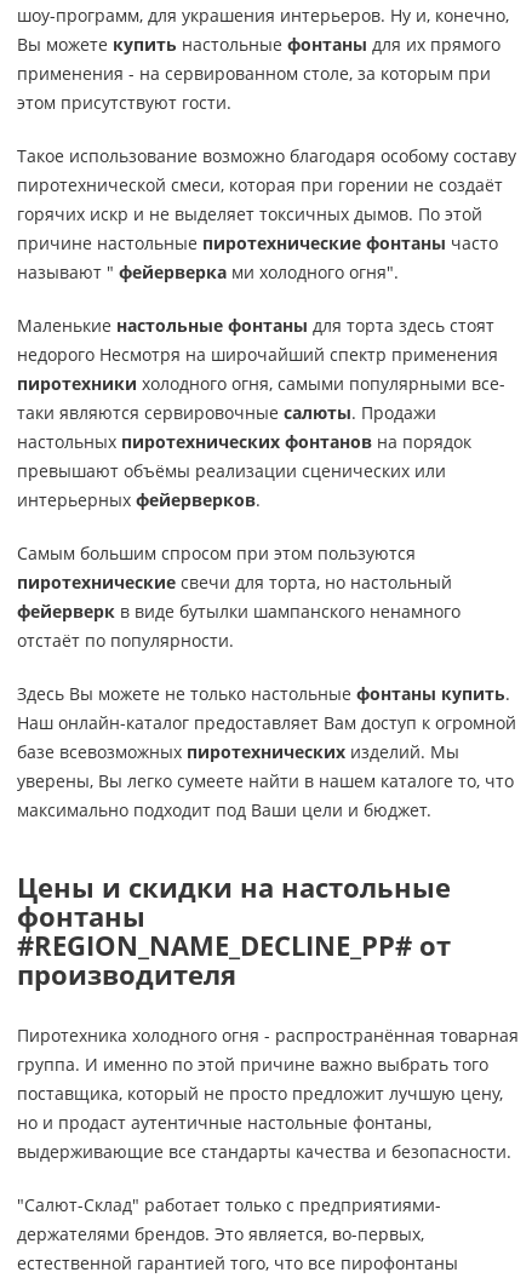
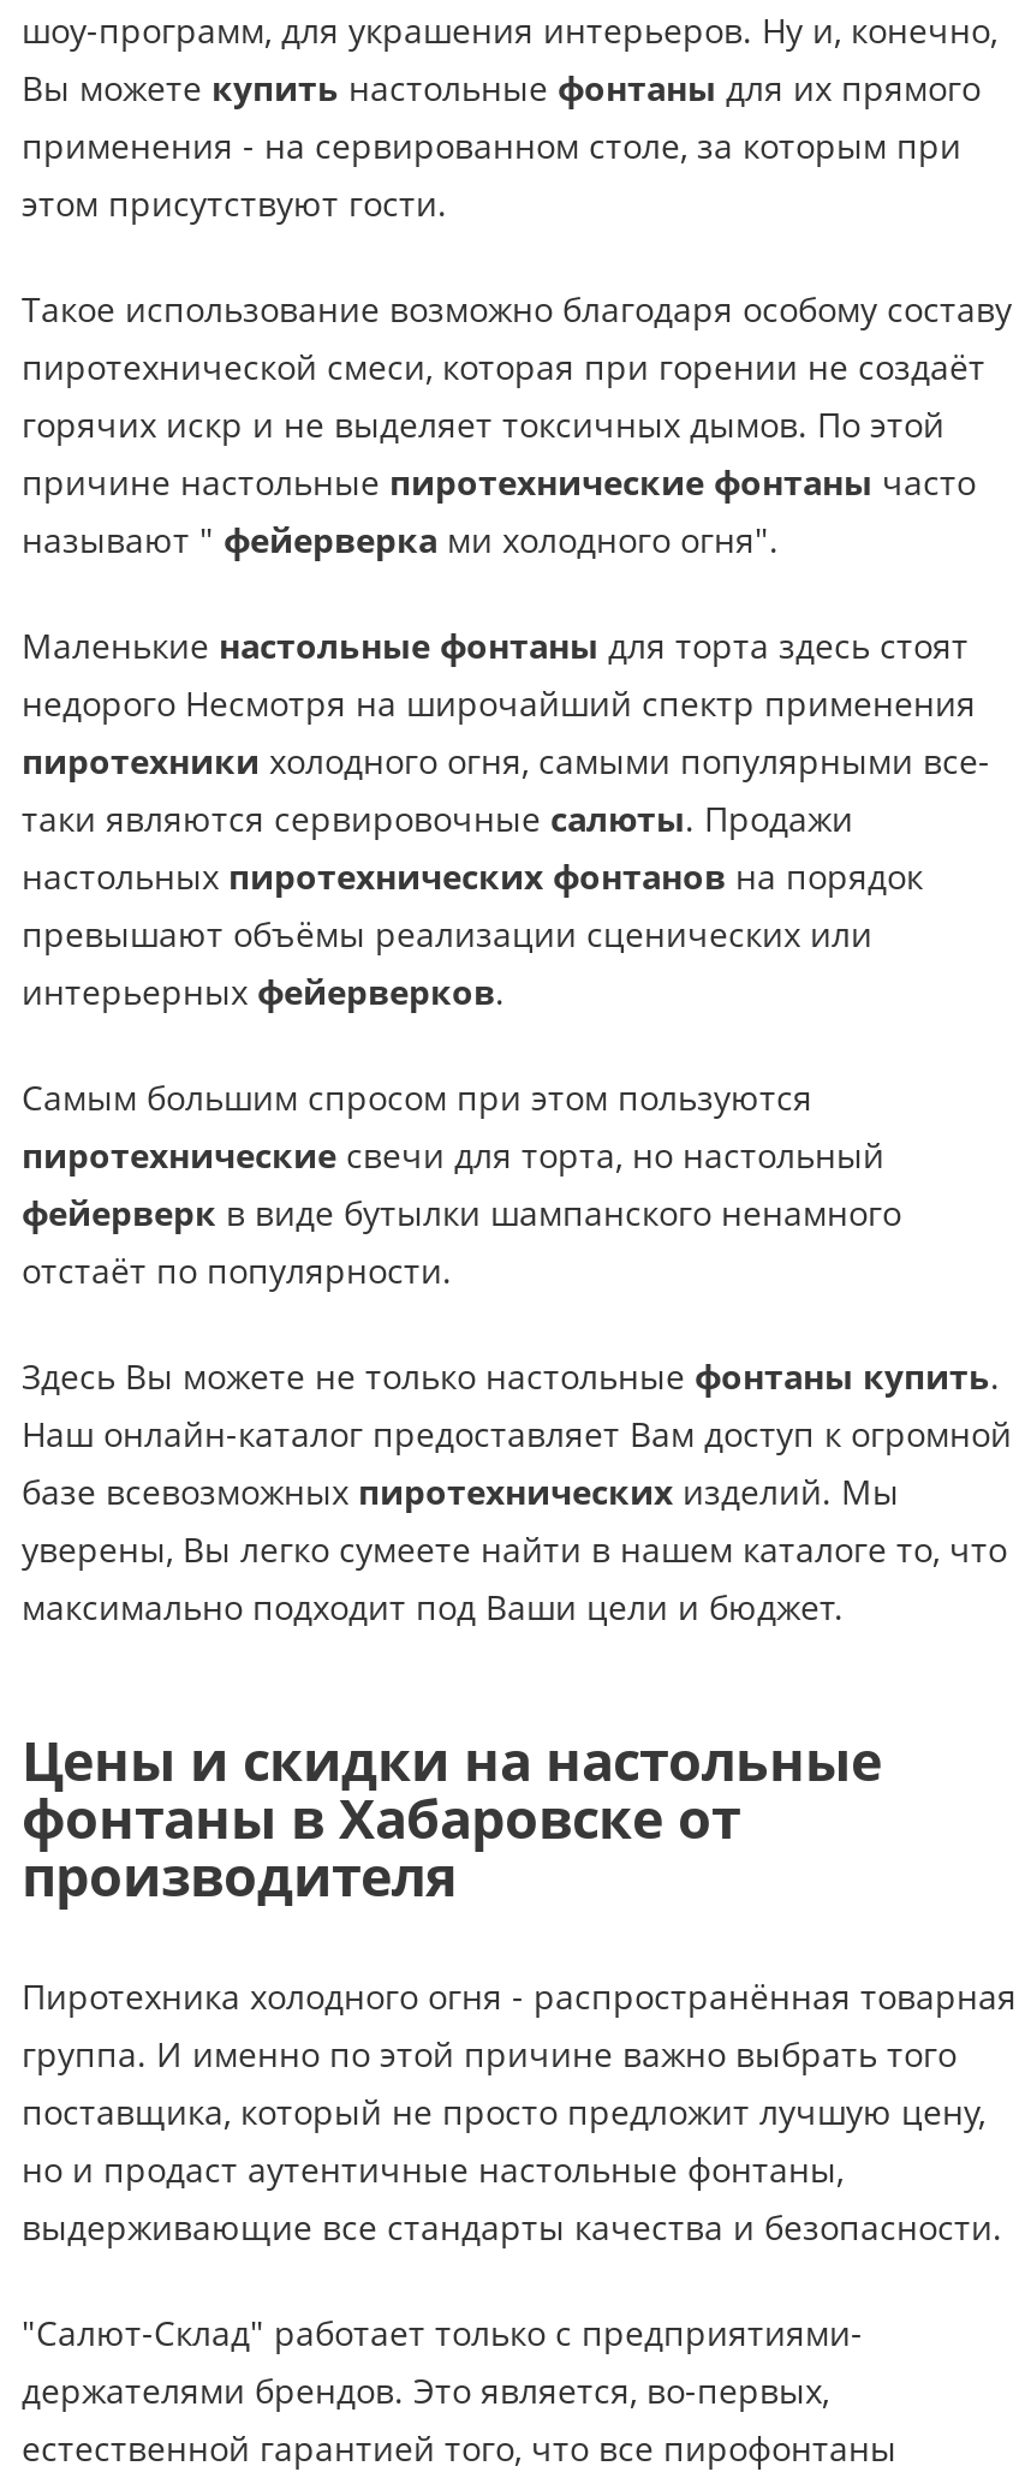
- фонтаны
- #REGION_NAME_DECLINE_PP# от
+ фонтаныв Хабаровске от
